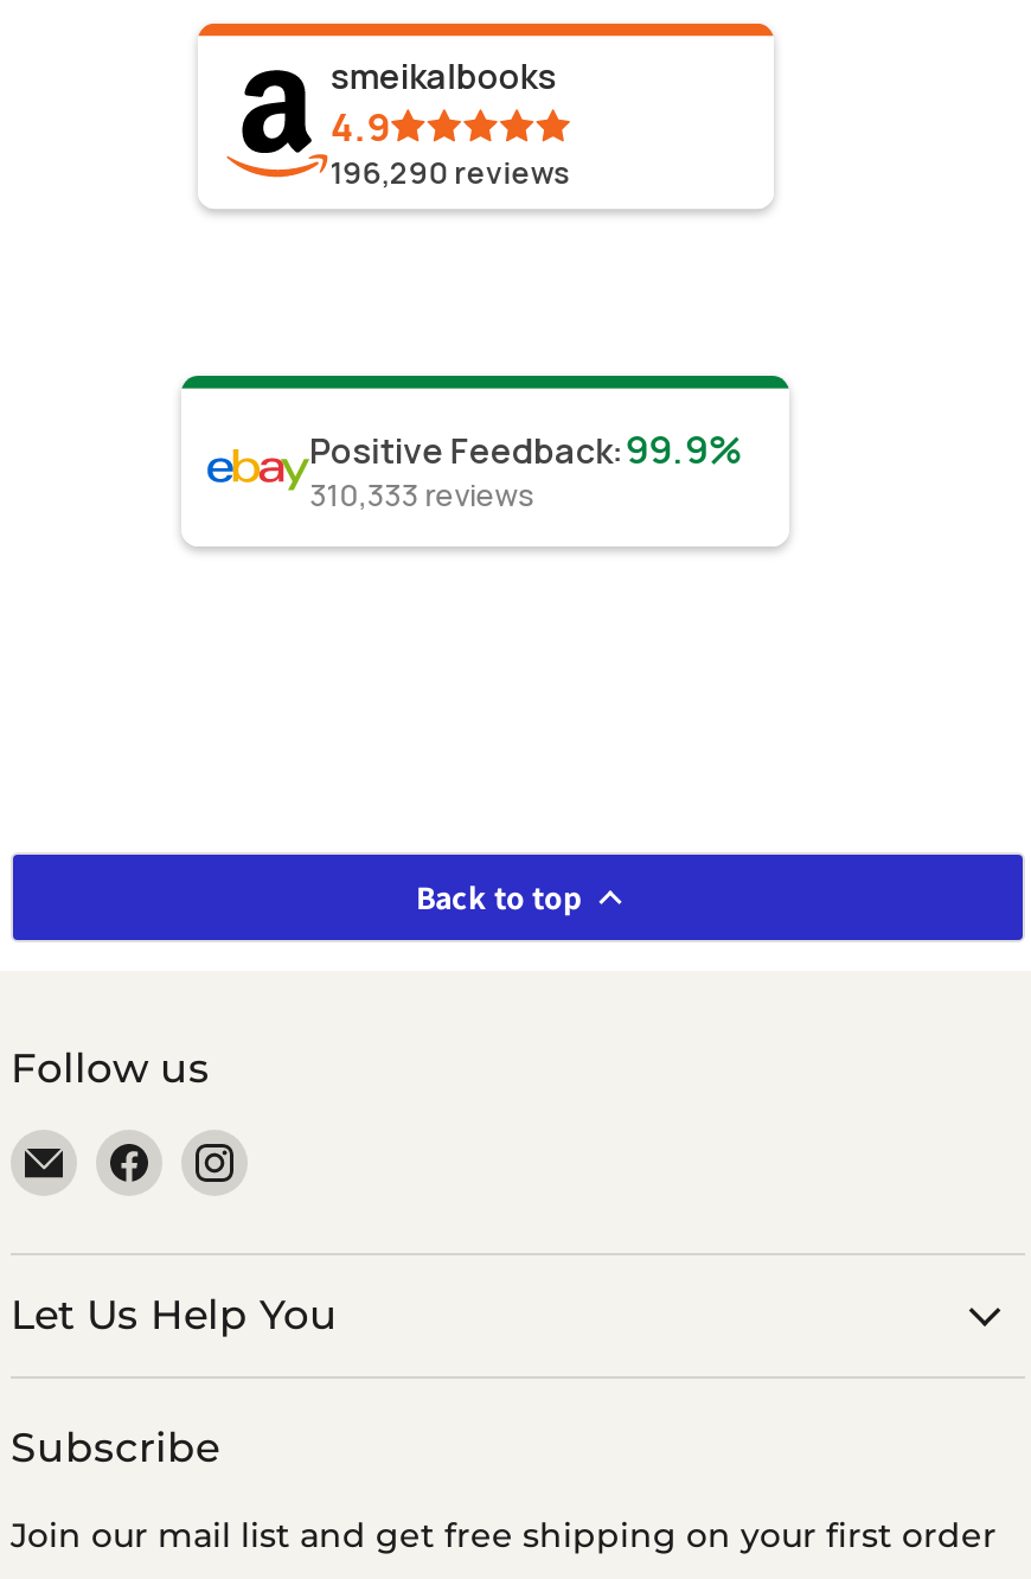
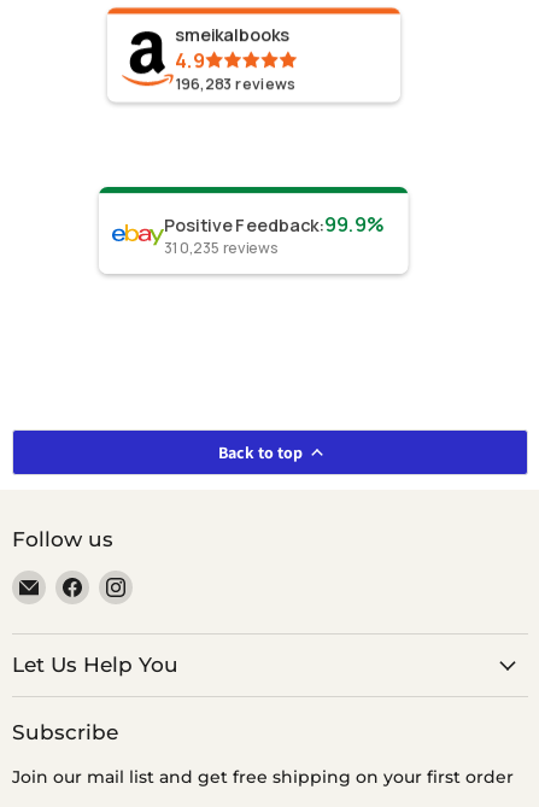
- 196,290 reviews
+ 196,283 reviews

- 310,333 reviews
+ 310,235 reviews
